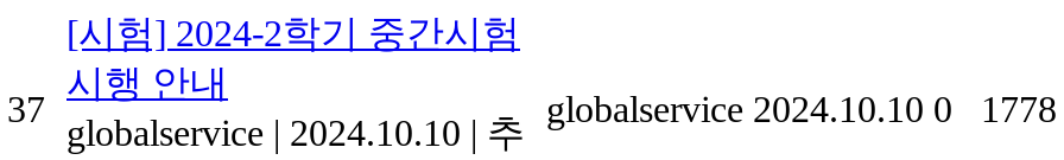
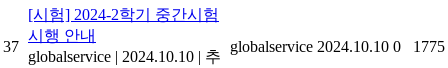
- globalservice 2024.10.10 0 1778
+ globalservice 2024.10.10 0 1775
